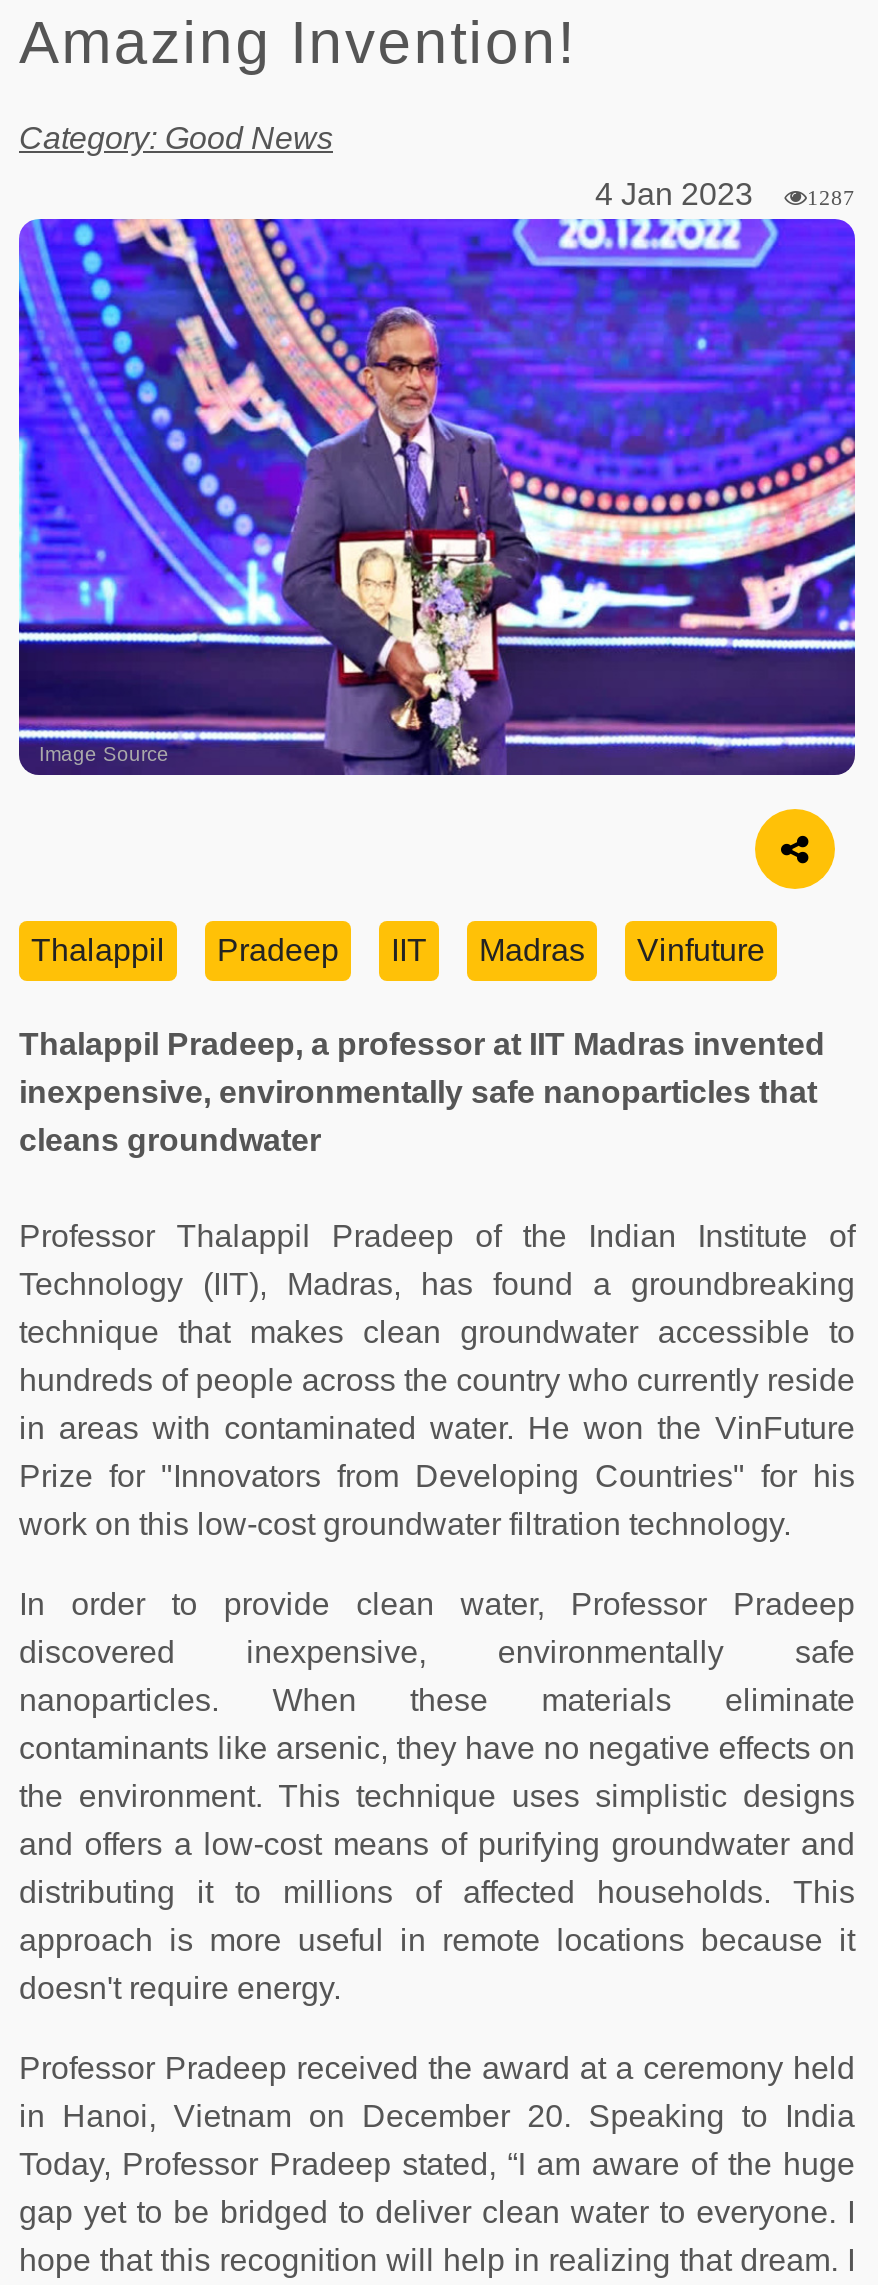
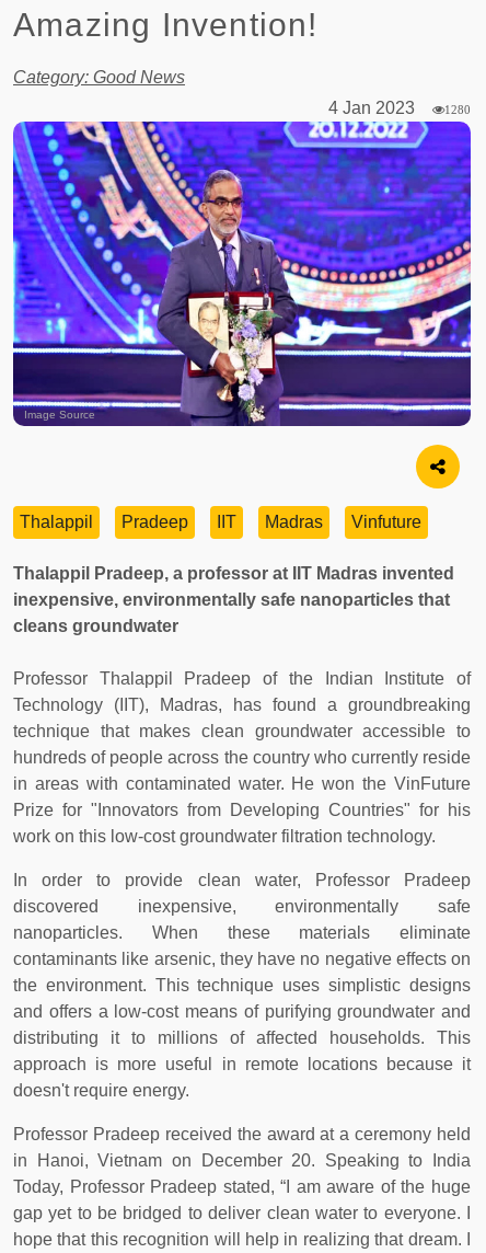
- 4 Jan 2023 1287
+ 4 Jan 2023 1280
